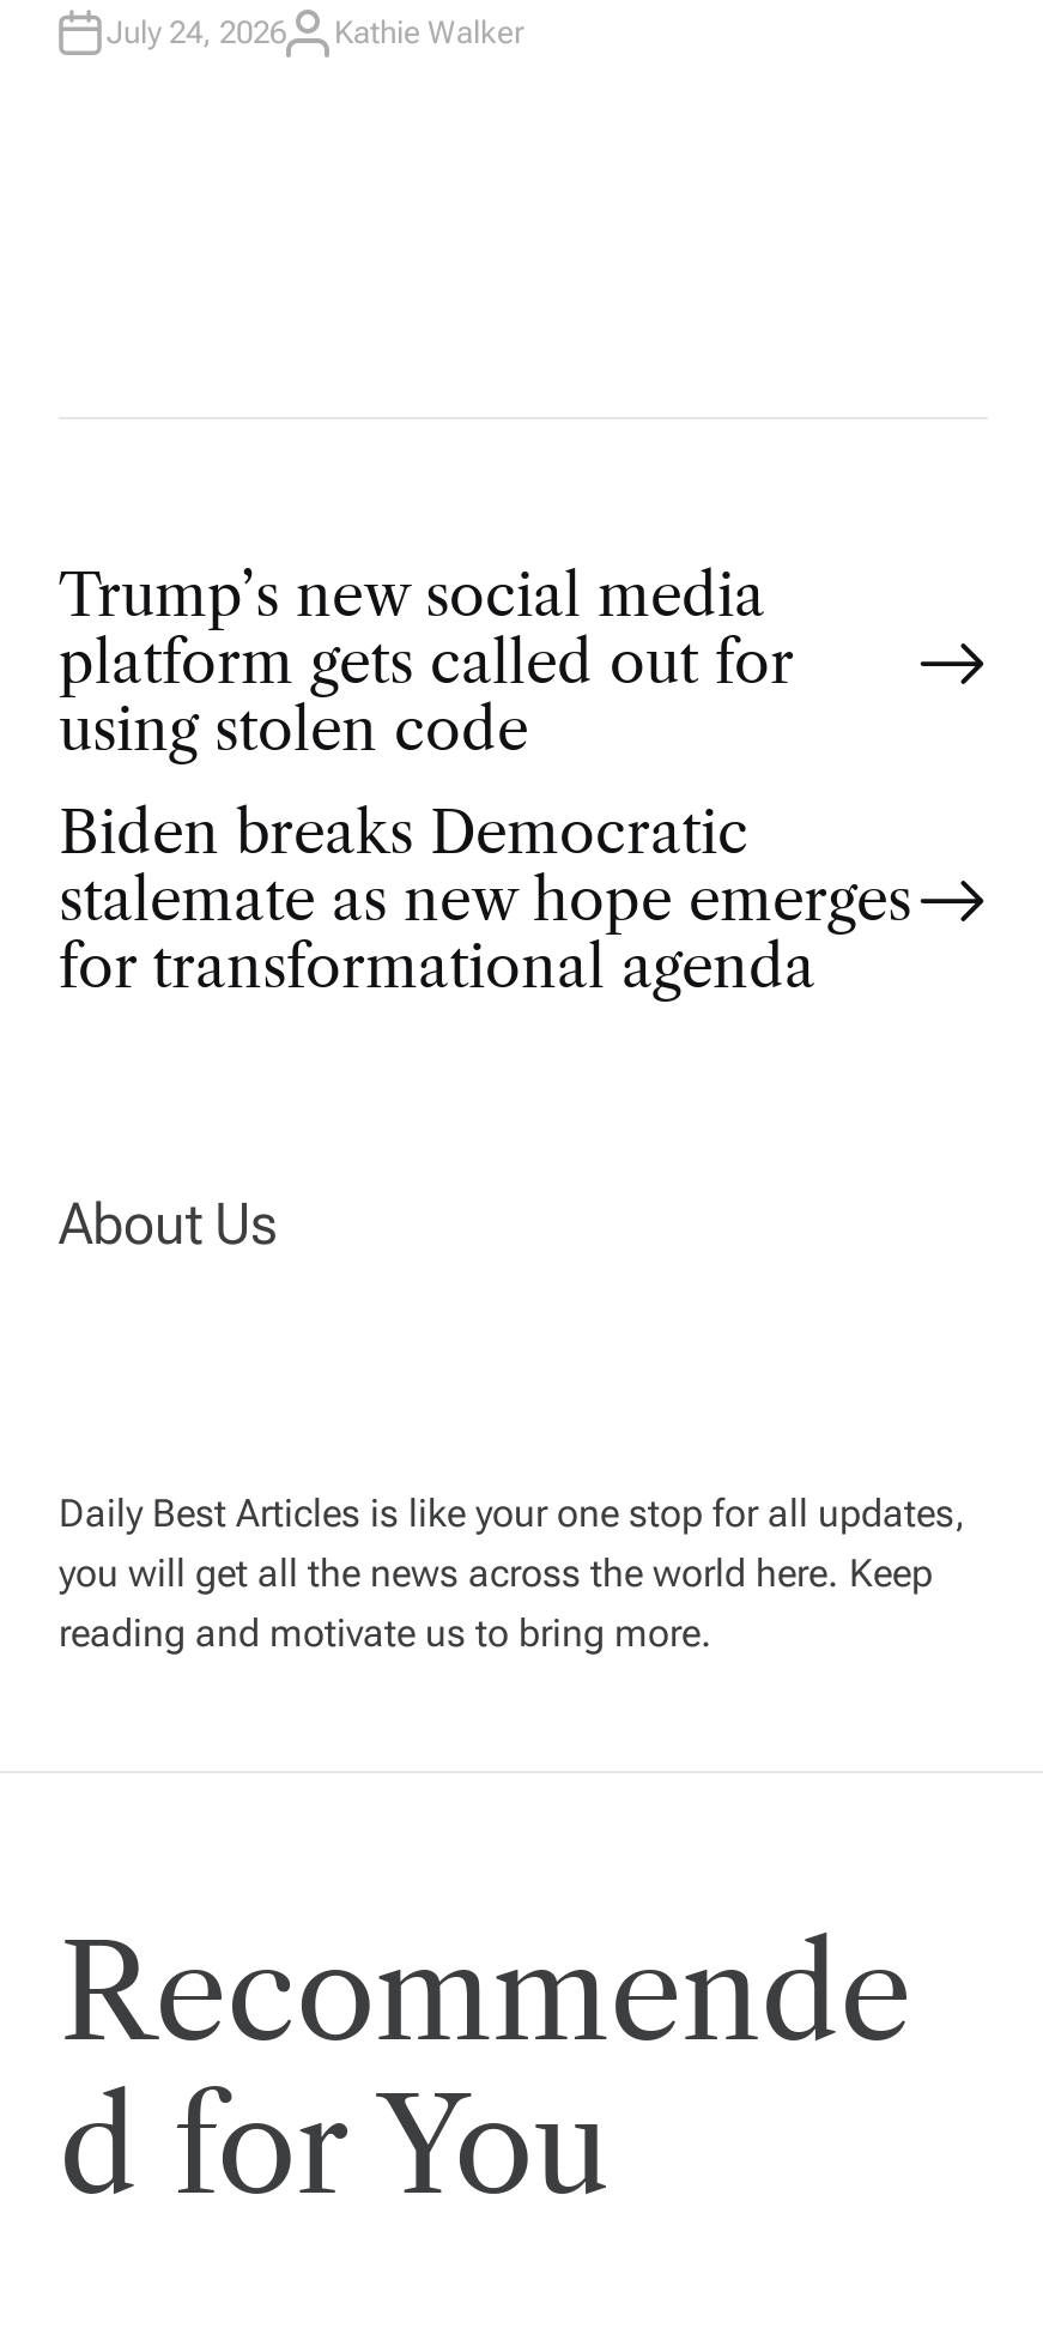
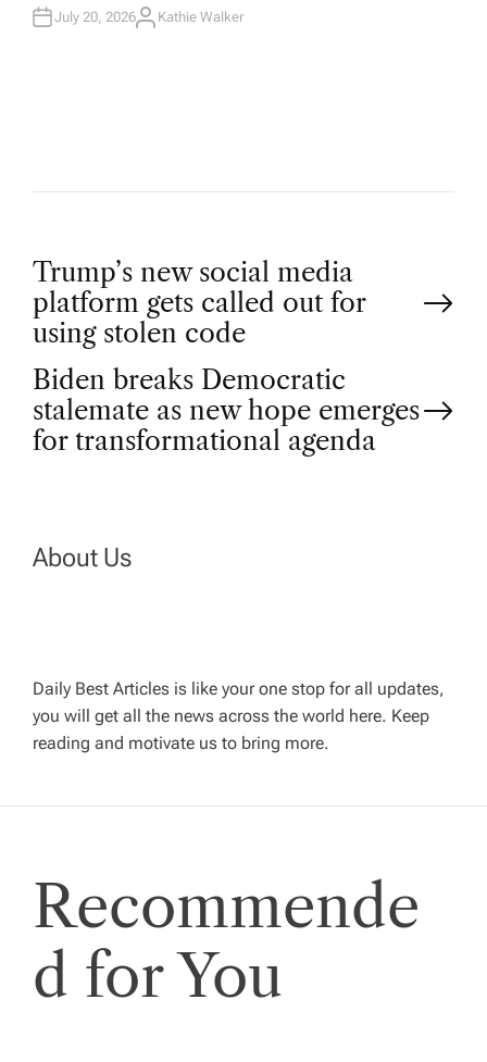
- July 24, 2026A Kathie Walker
+ July 20, 2026A Kathie Walker
